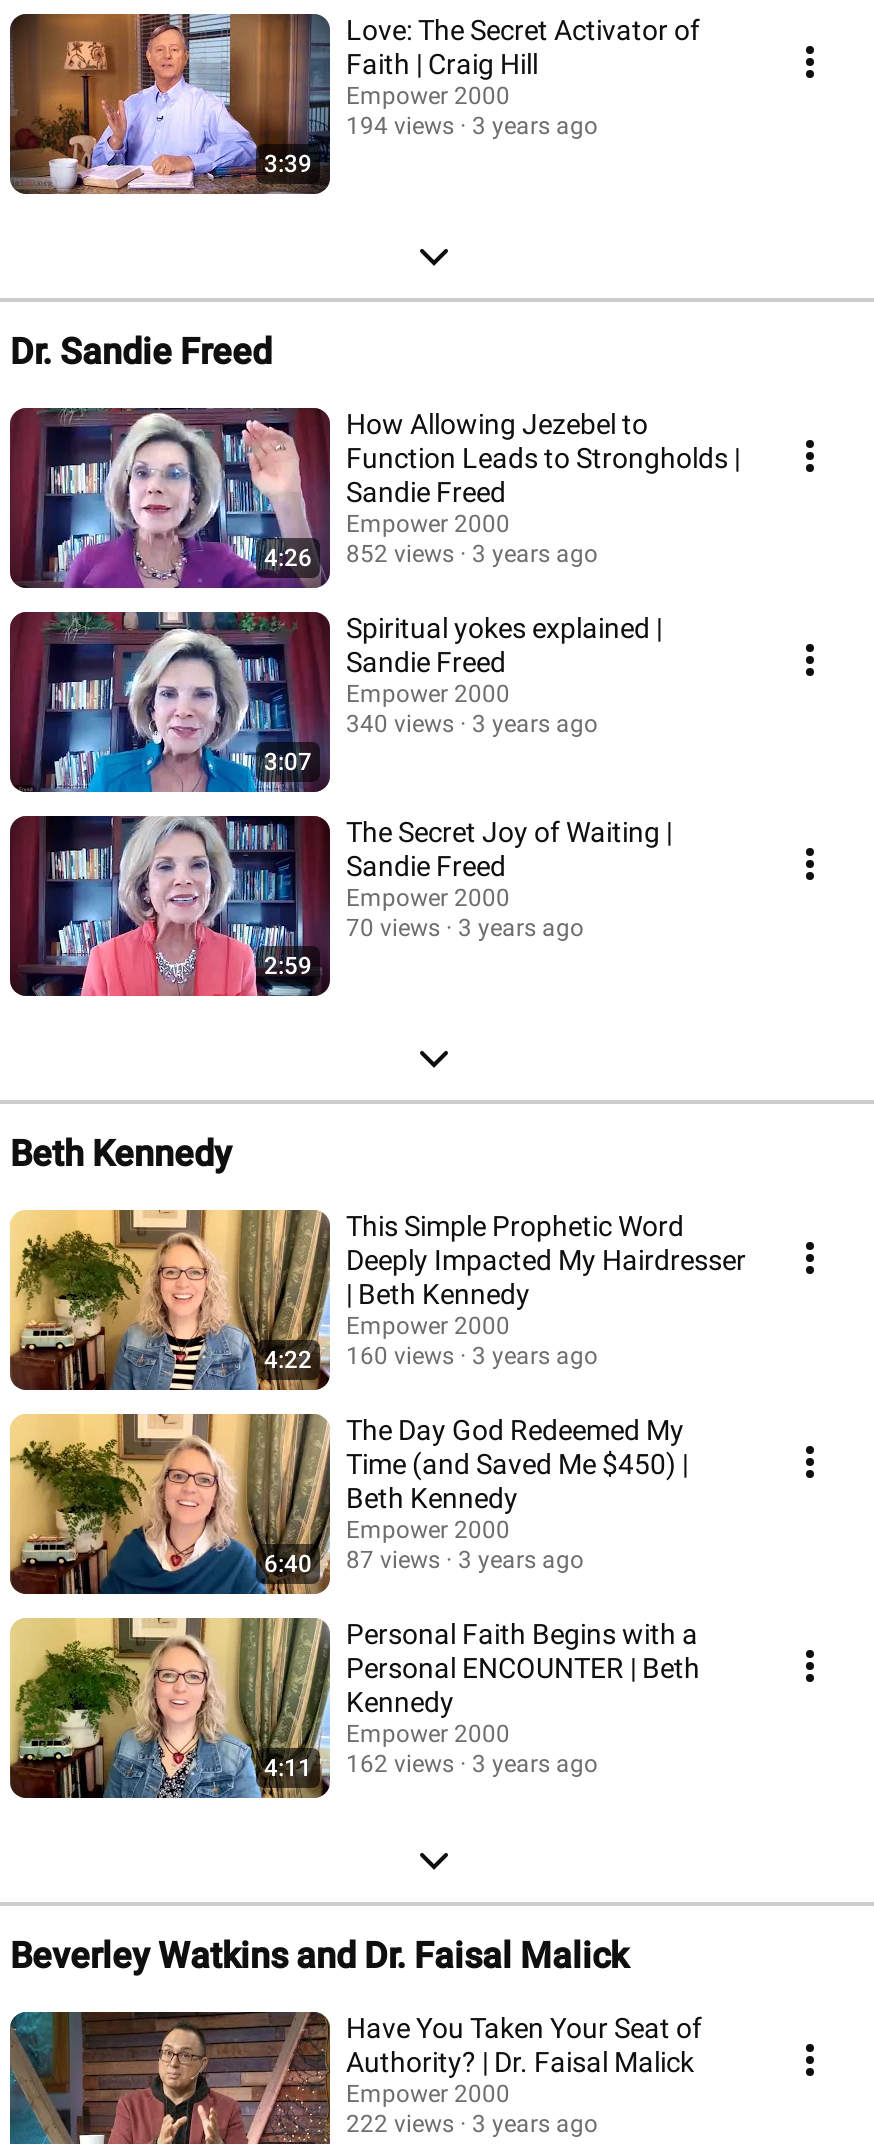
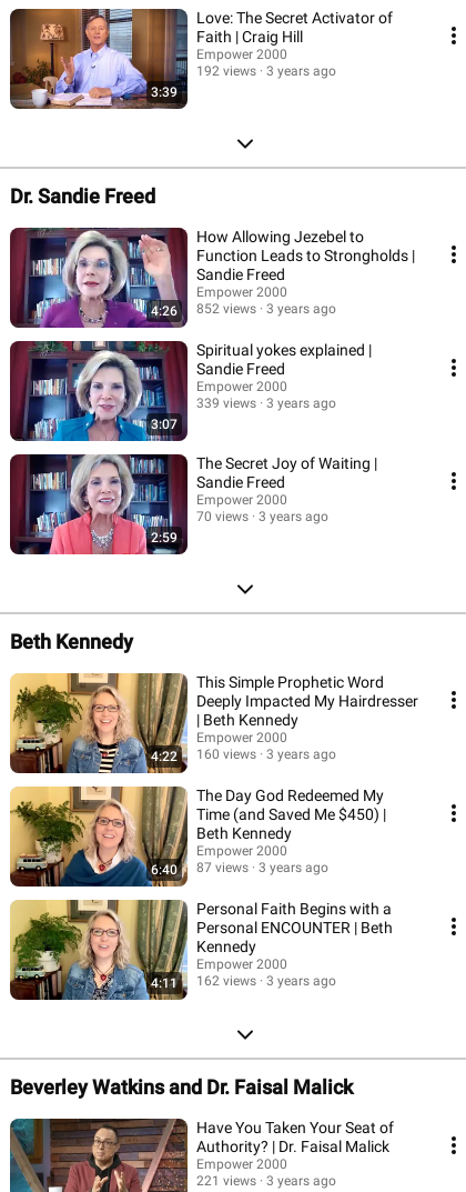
- 194 views 3 years ago
+ 192 views 3 years ago

- 340 views 3 years ago
+ 339 views 3 years ago

- 222 views 3 years ago
+ 221 views 3 years ago
